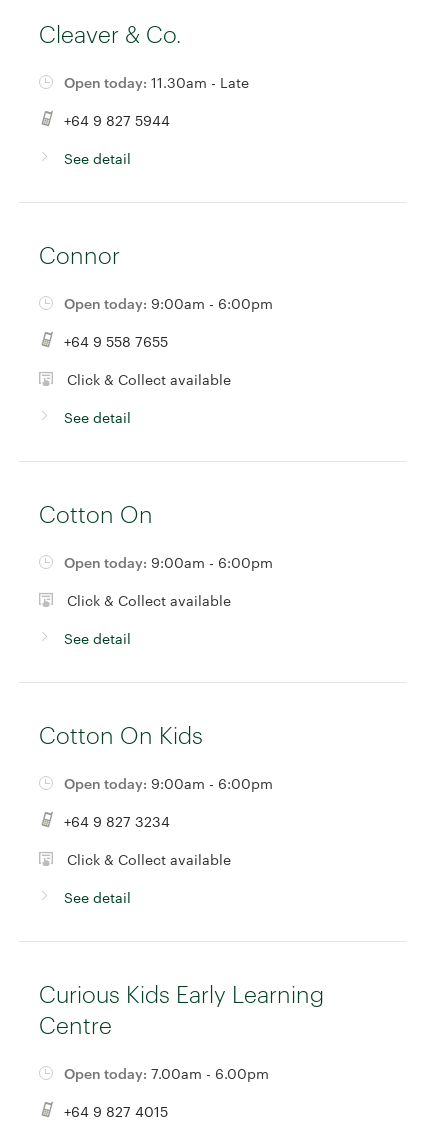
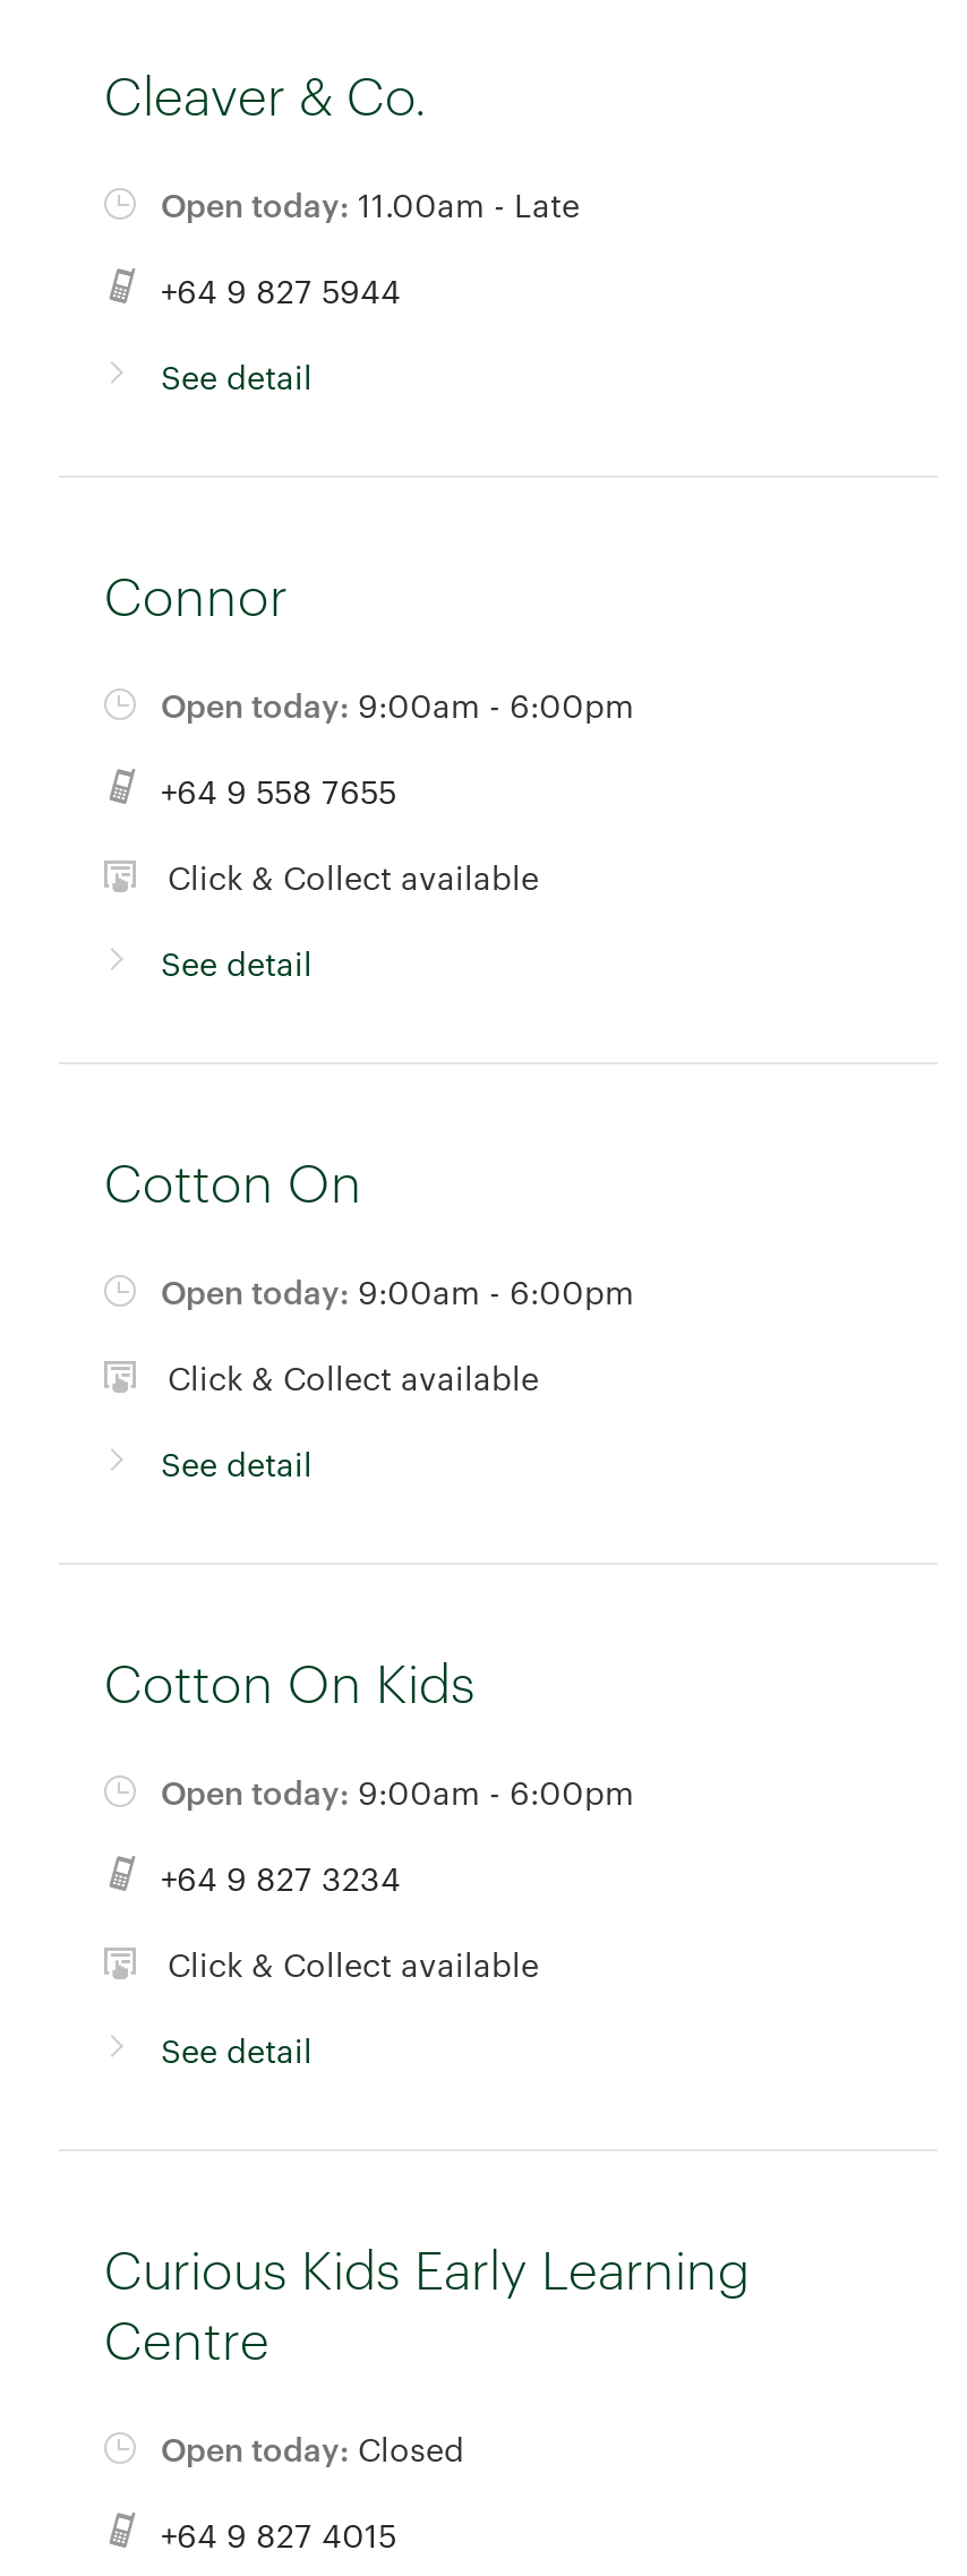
- Open today: 11.30am - Late
+ Open today: 11.00am - Late

- Open today: 7.00am - 6.00pm
+ Open today: Closed
